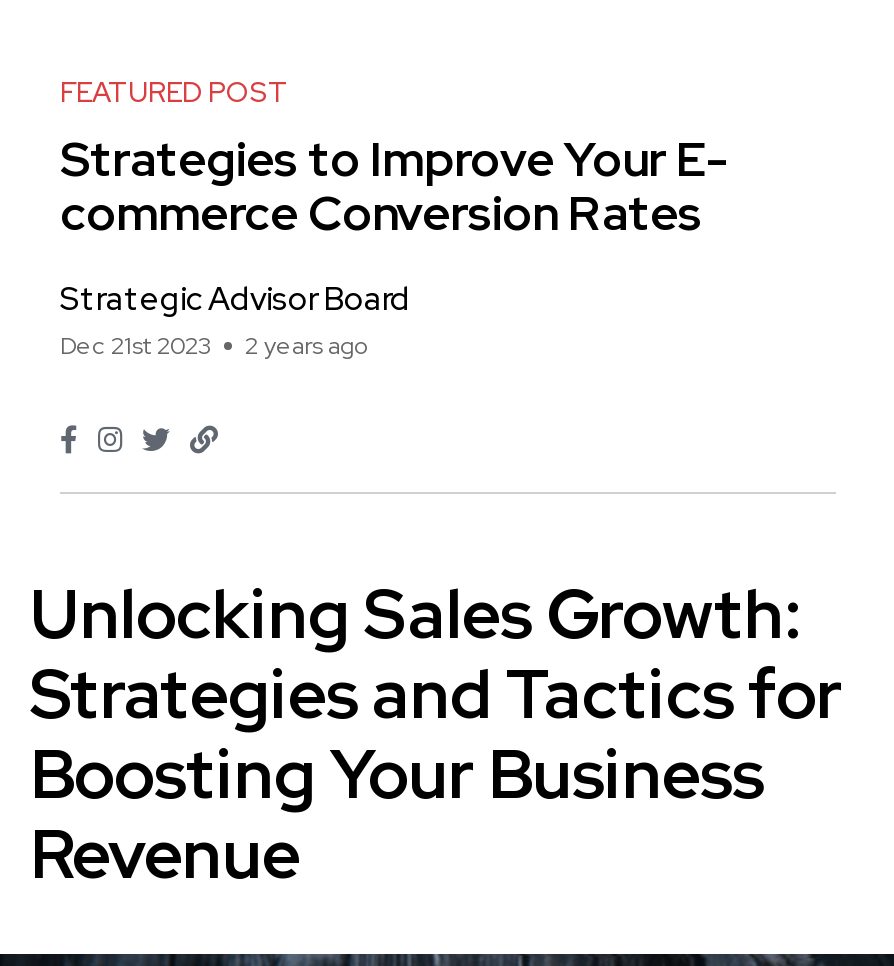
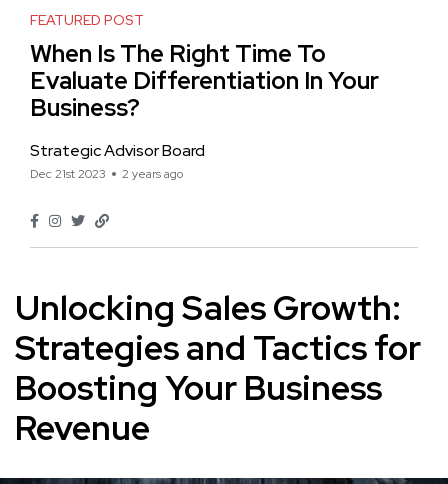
- Strategies to Improve Your E-
- commerce Conversion Rates
+ When Is The Right Time To
+ Evaluate Differentiation In Your
+ Business?
